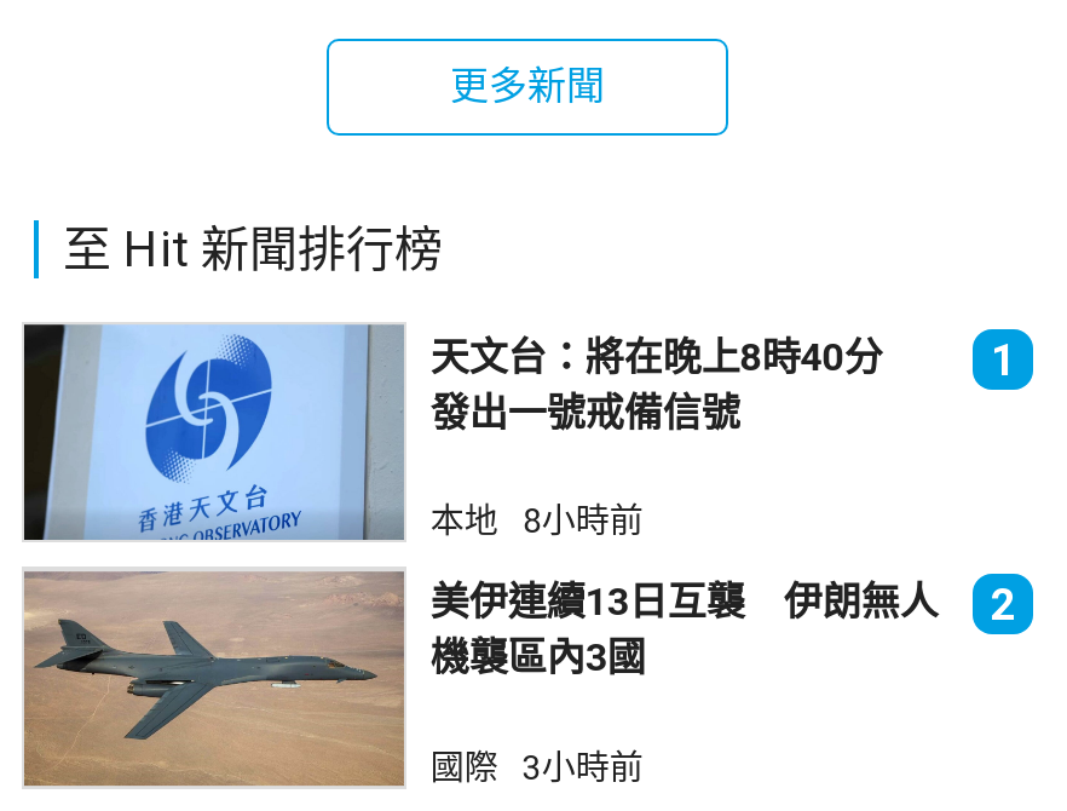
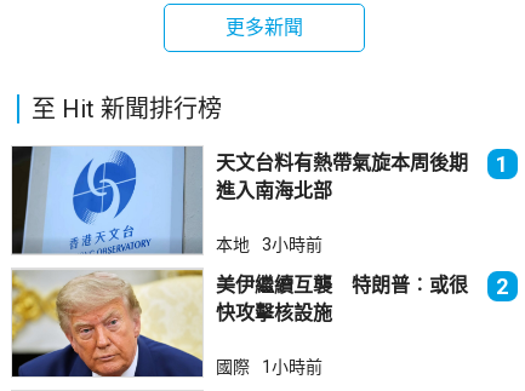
- 天文台：將在晚上8時40分
- 發出一號戒備信號
+ 天文台料有熱帶氣旋本周後期
+ 進入南海北部

- 本地 8小時前
+ 本地 3小時前

- [image]
- 美伊連續13日互襲 伊朗無人
- 機襲區內3國
+ [image]
+ 美伊繼續互襲 特朗普︰或很
+ 快攻擊核設施

- 國際 3小時前
+ 國際 1小時前
